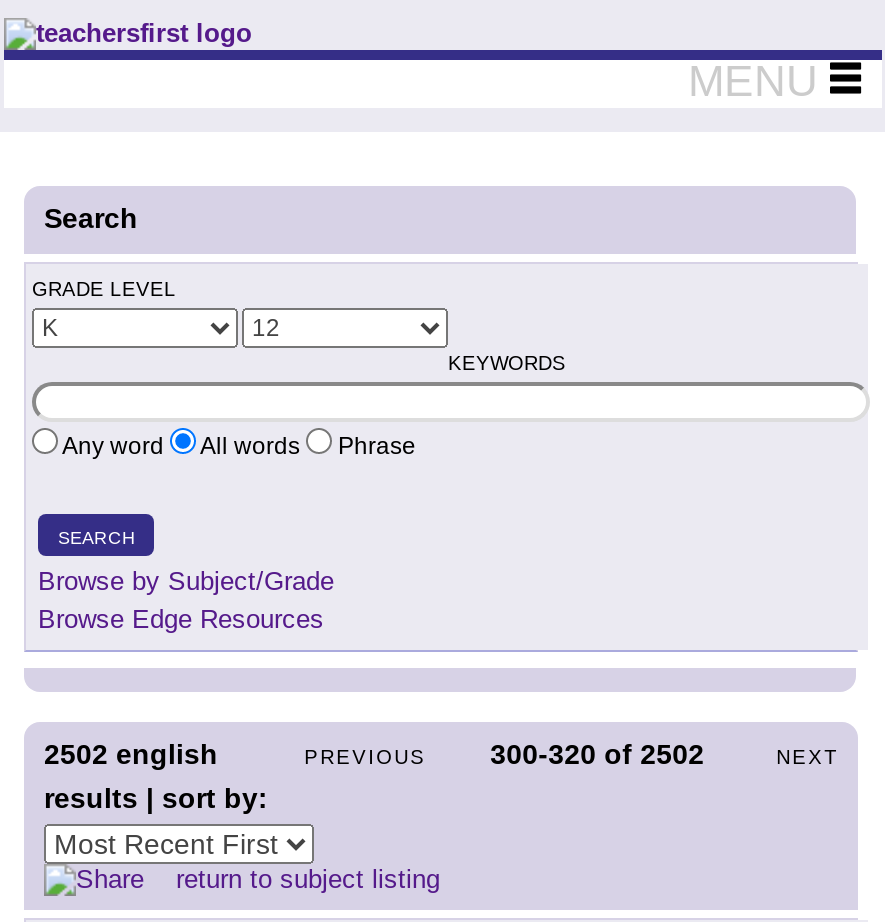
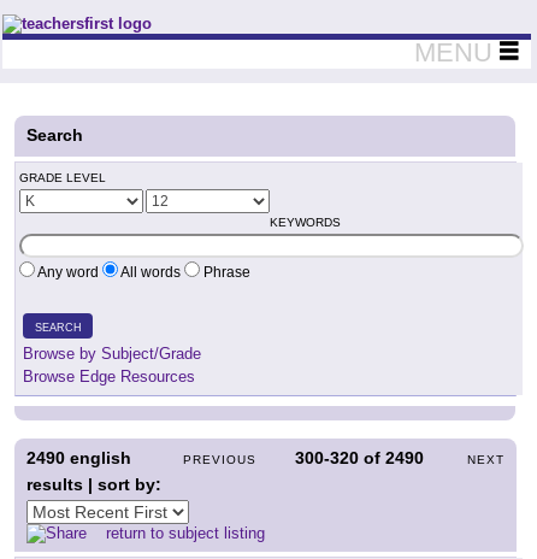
- 2502 english
+ 2490 english

- 300-320 of 2502
+ 300-320 of 2490
